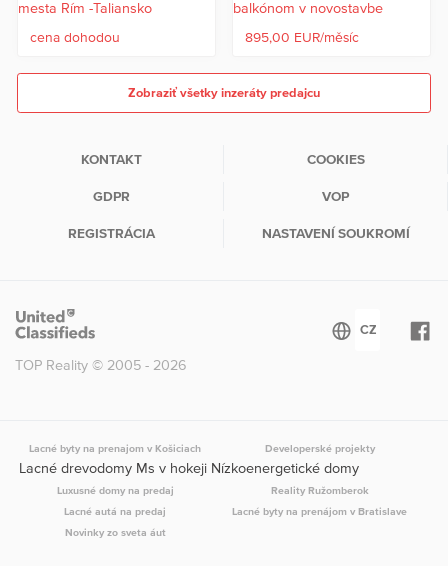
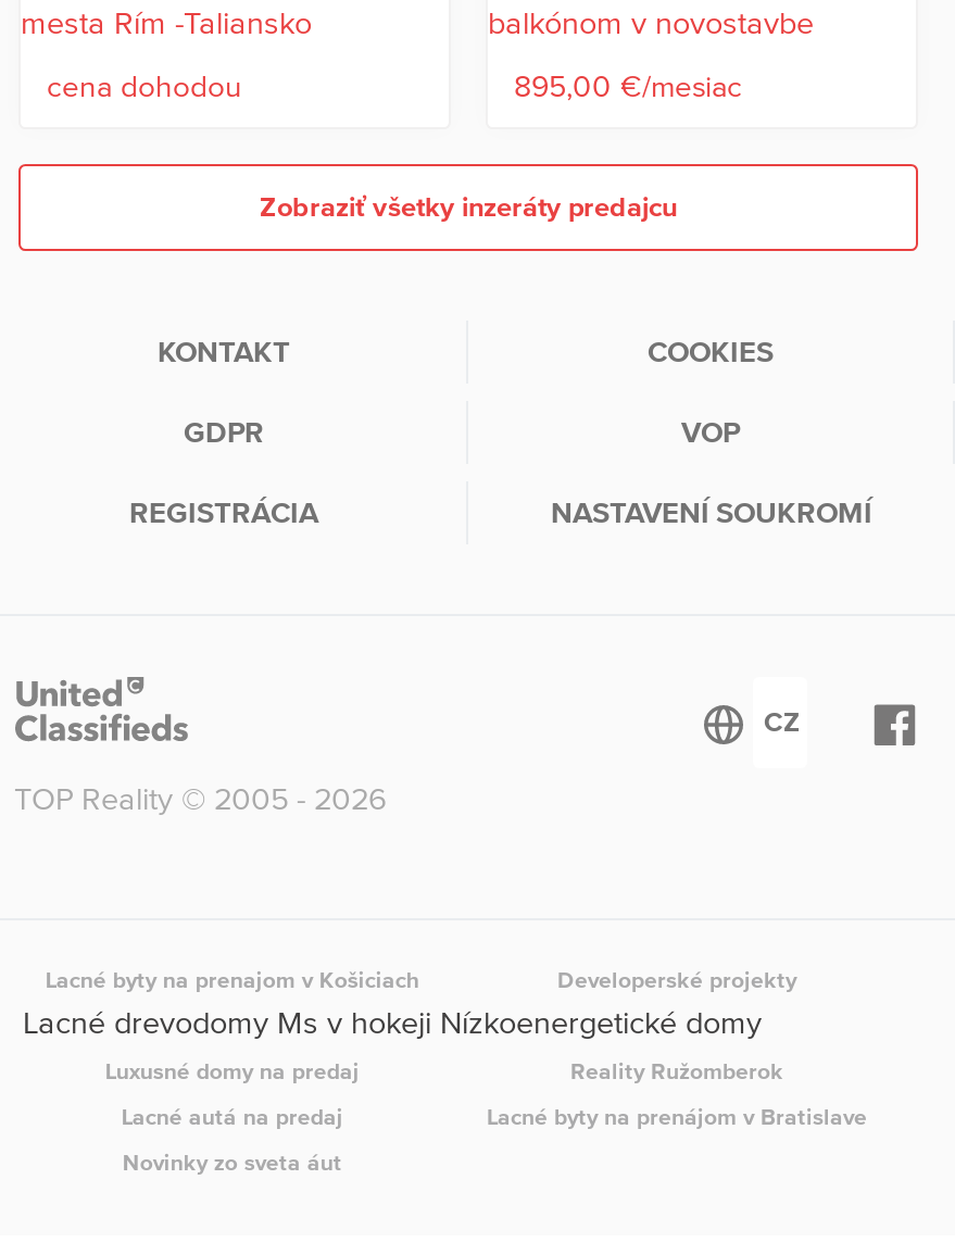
- 895,00 EUR/měsíc
+ 895,00 €/mesiac
